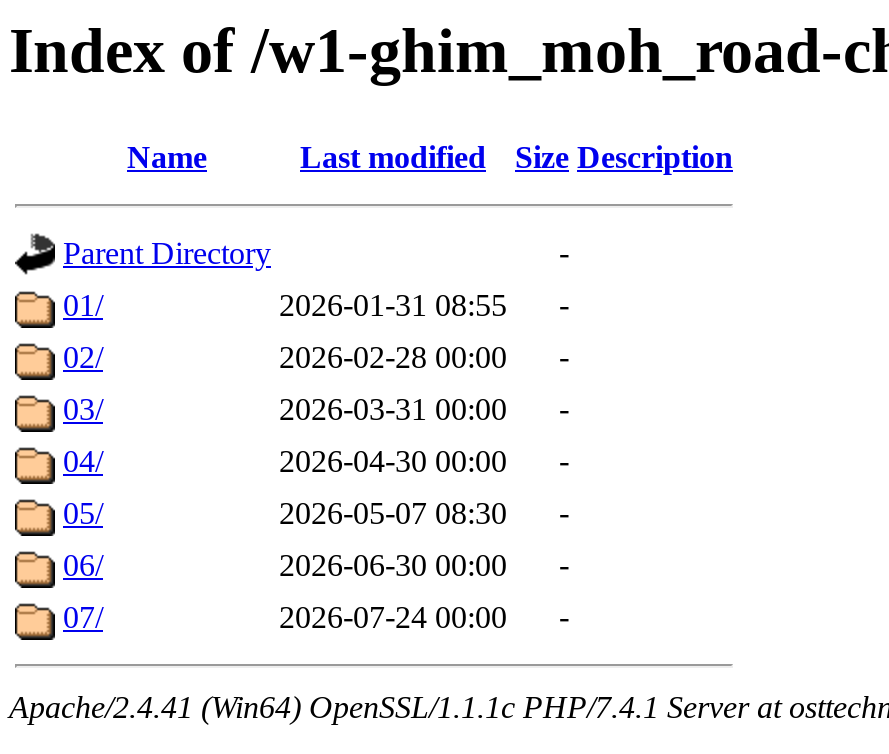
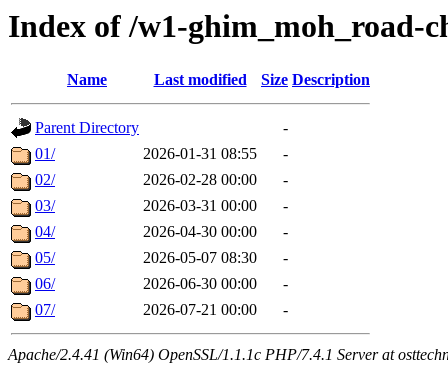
- 2026-07-24 00:00
+ 2026-07-21 00:00
